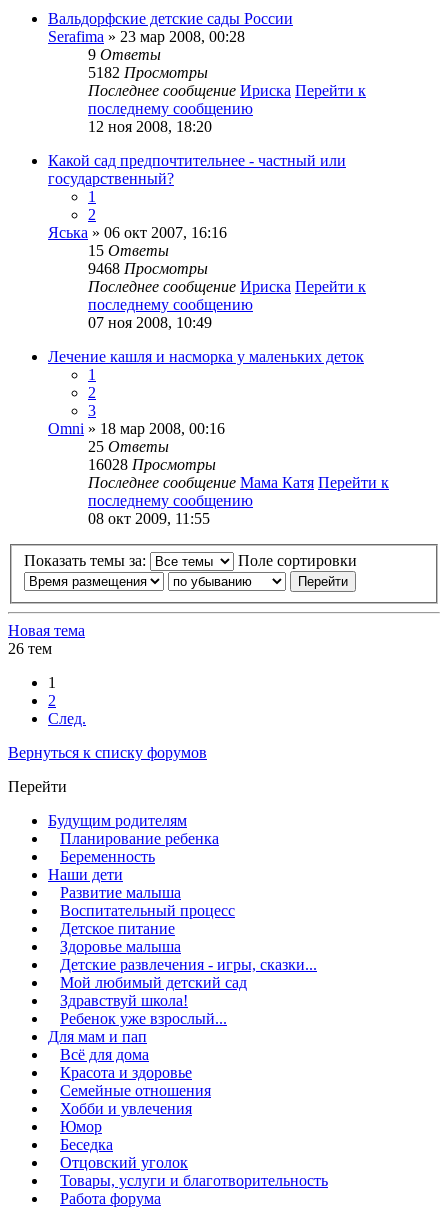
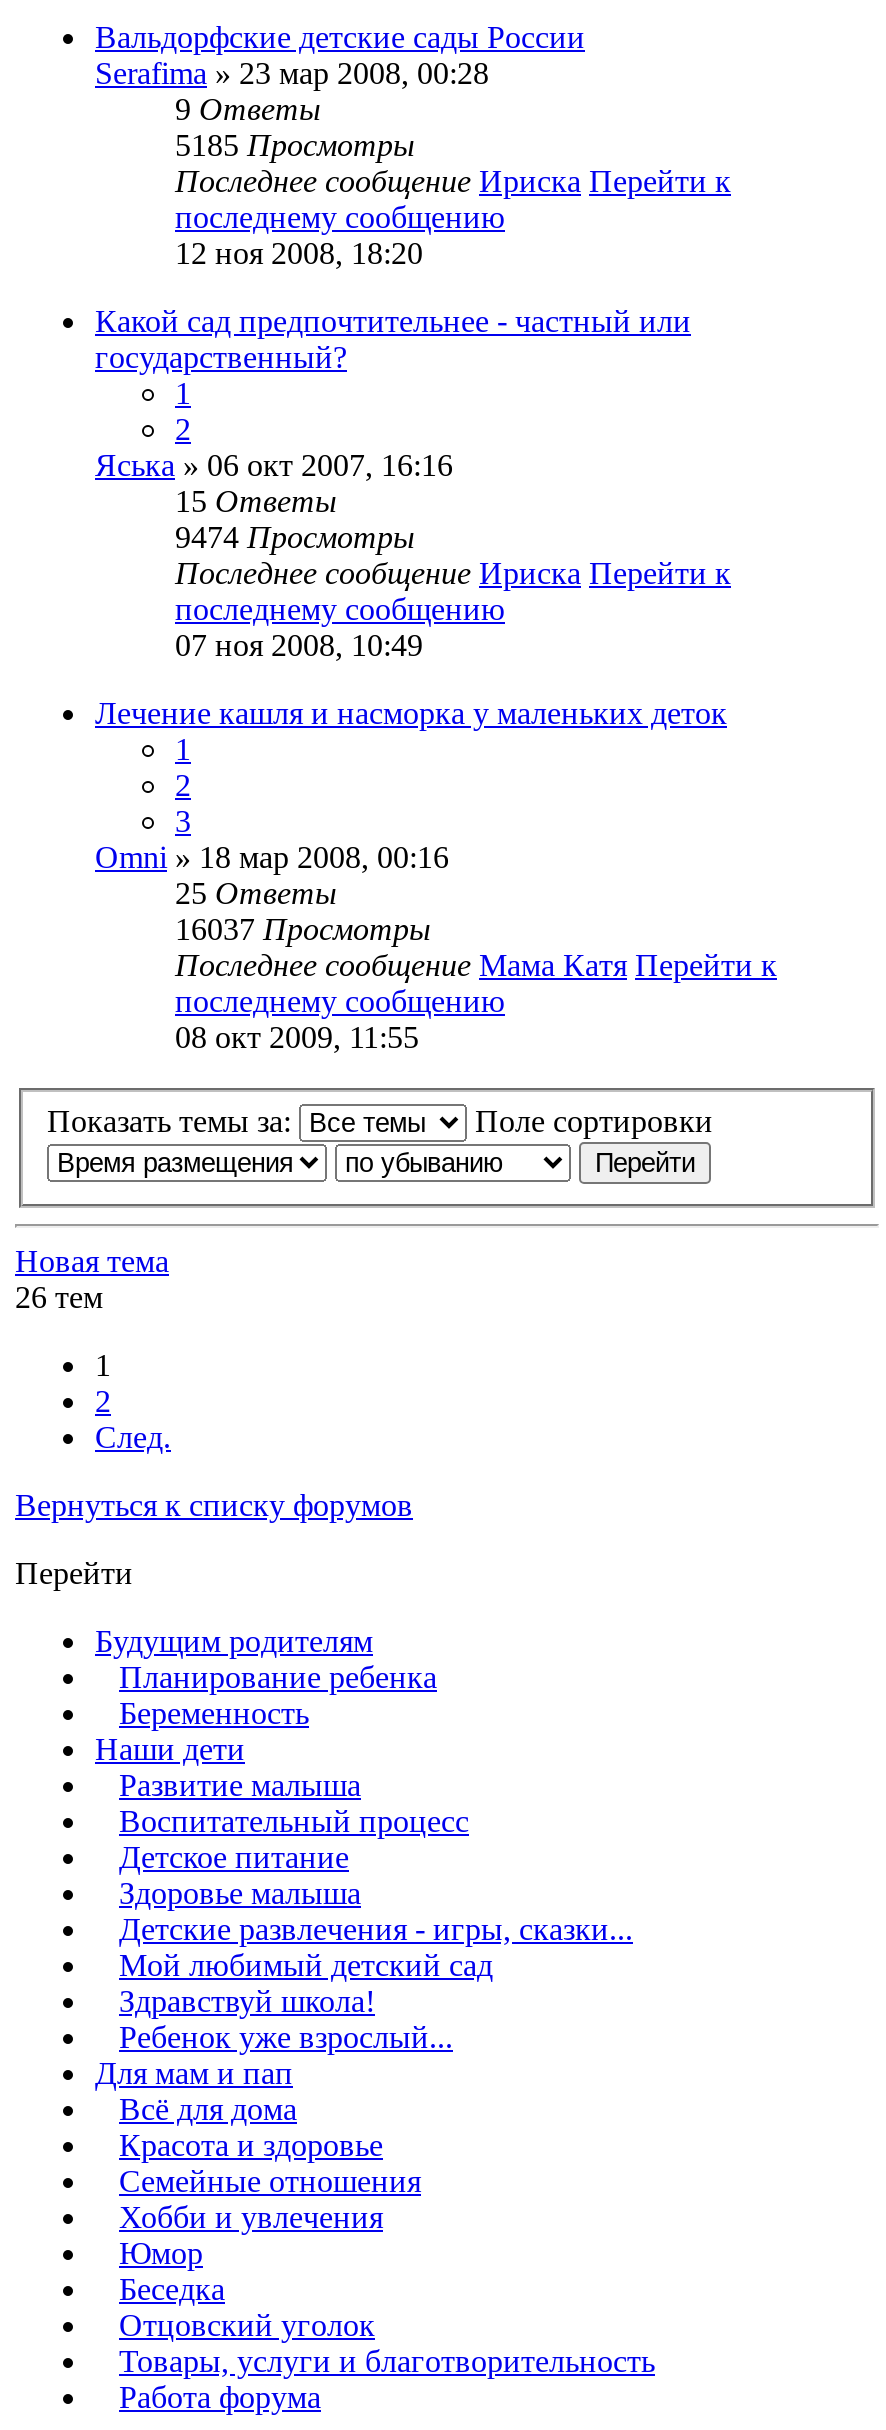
- 5182 Просмотры
+ 5185 Просмотры

- 9468 Просмотры
+ 9474 Просмотры

- 16028 Просмотры
+ 16037 Просмотры
